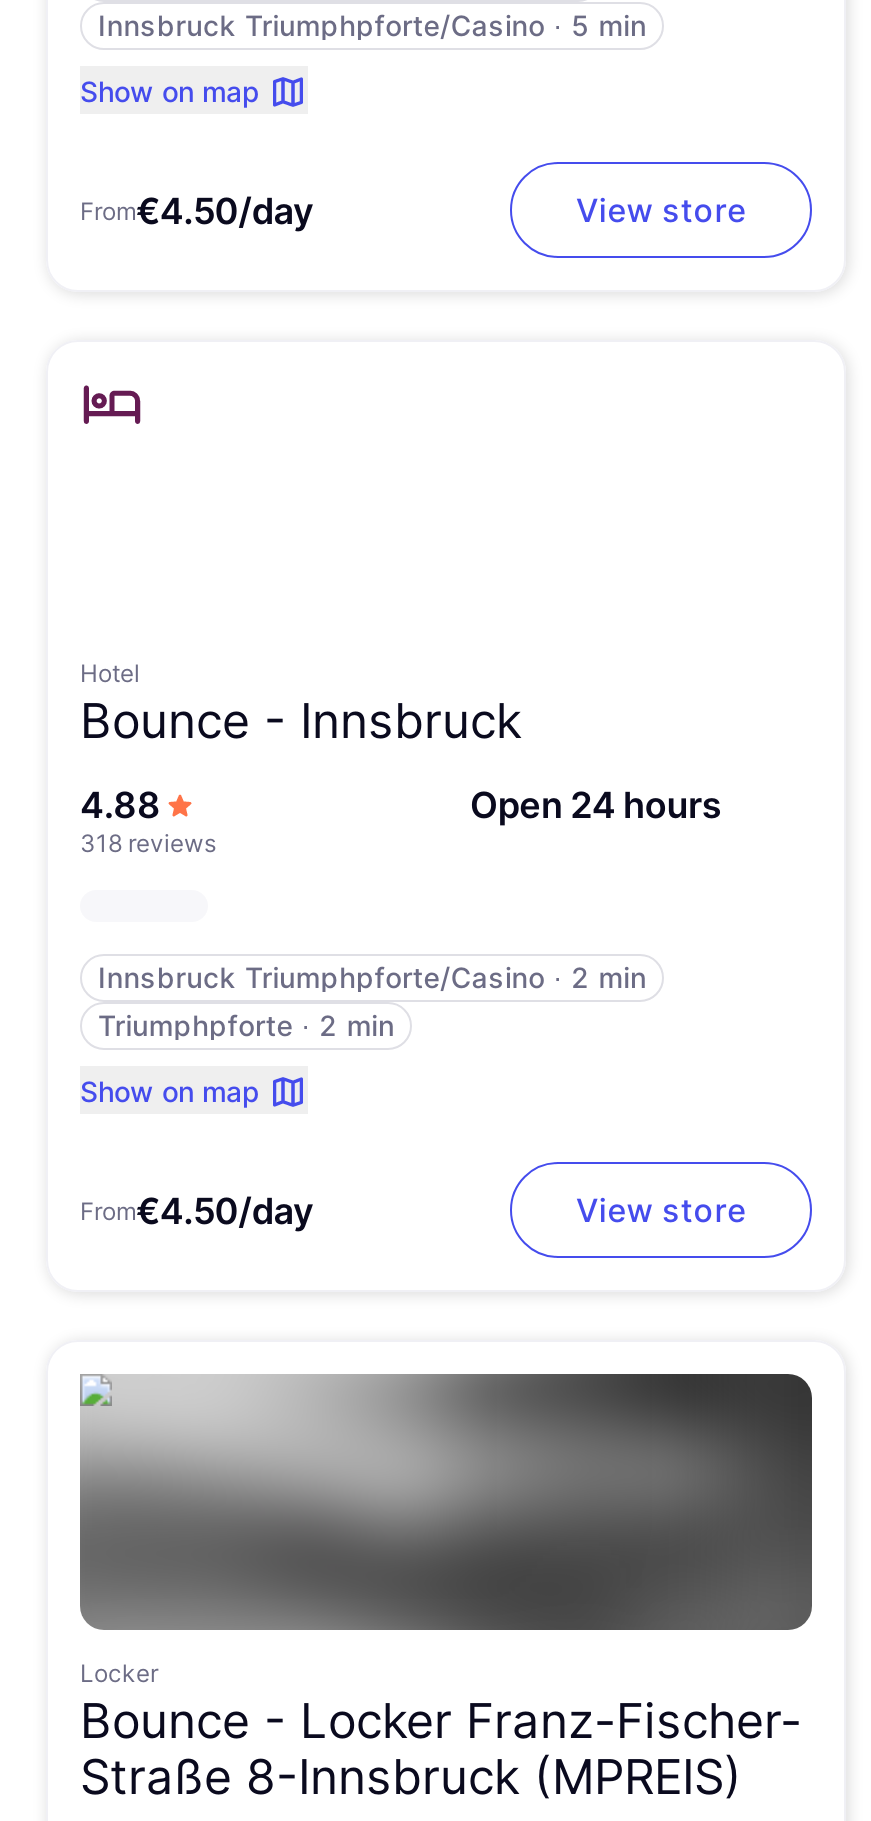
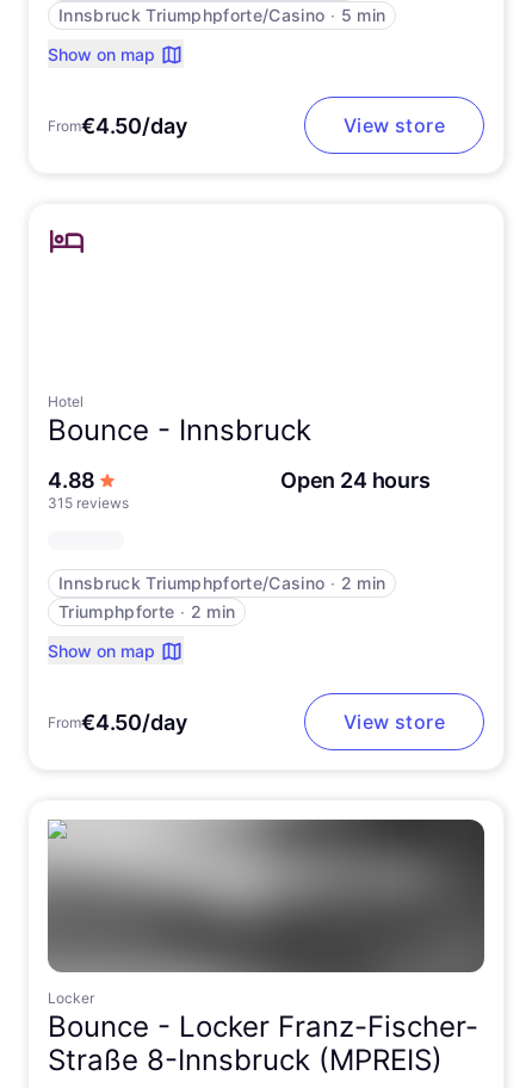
- 318 reviews
+ 315 reviews
